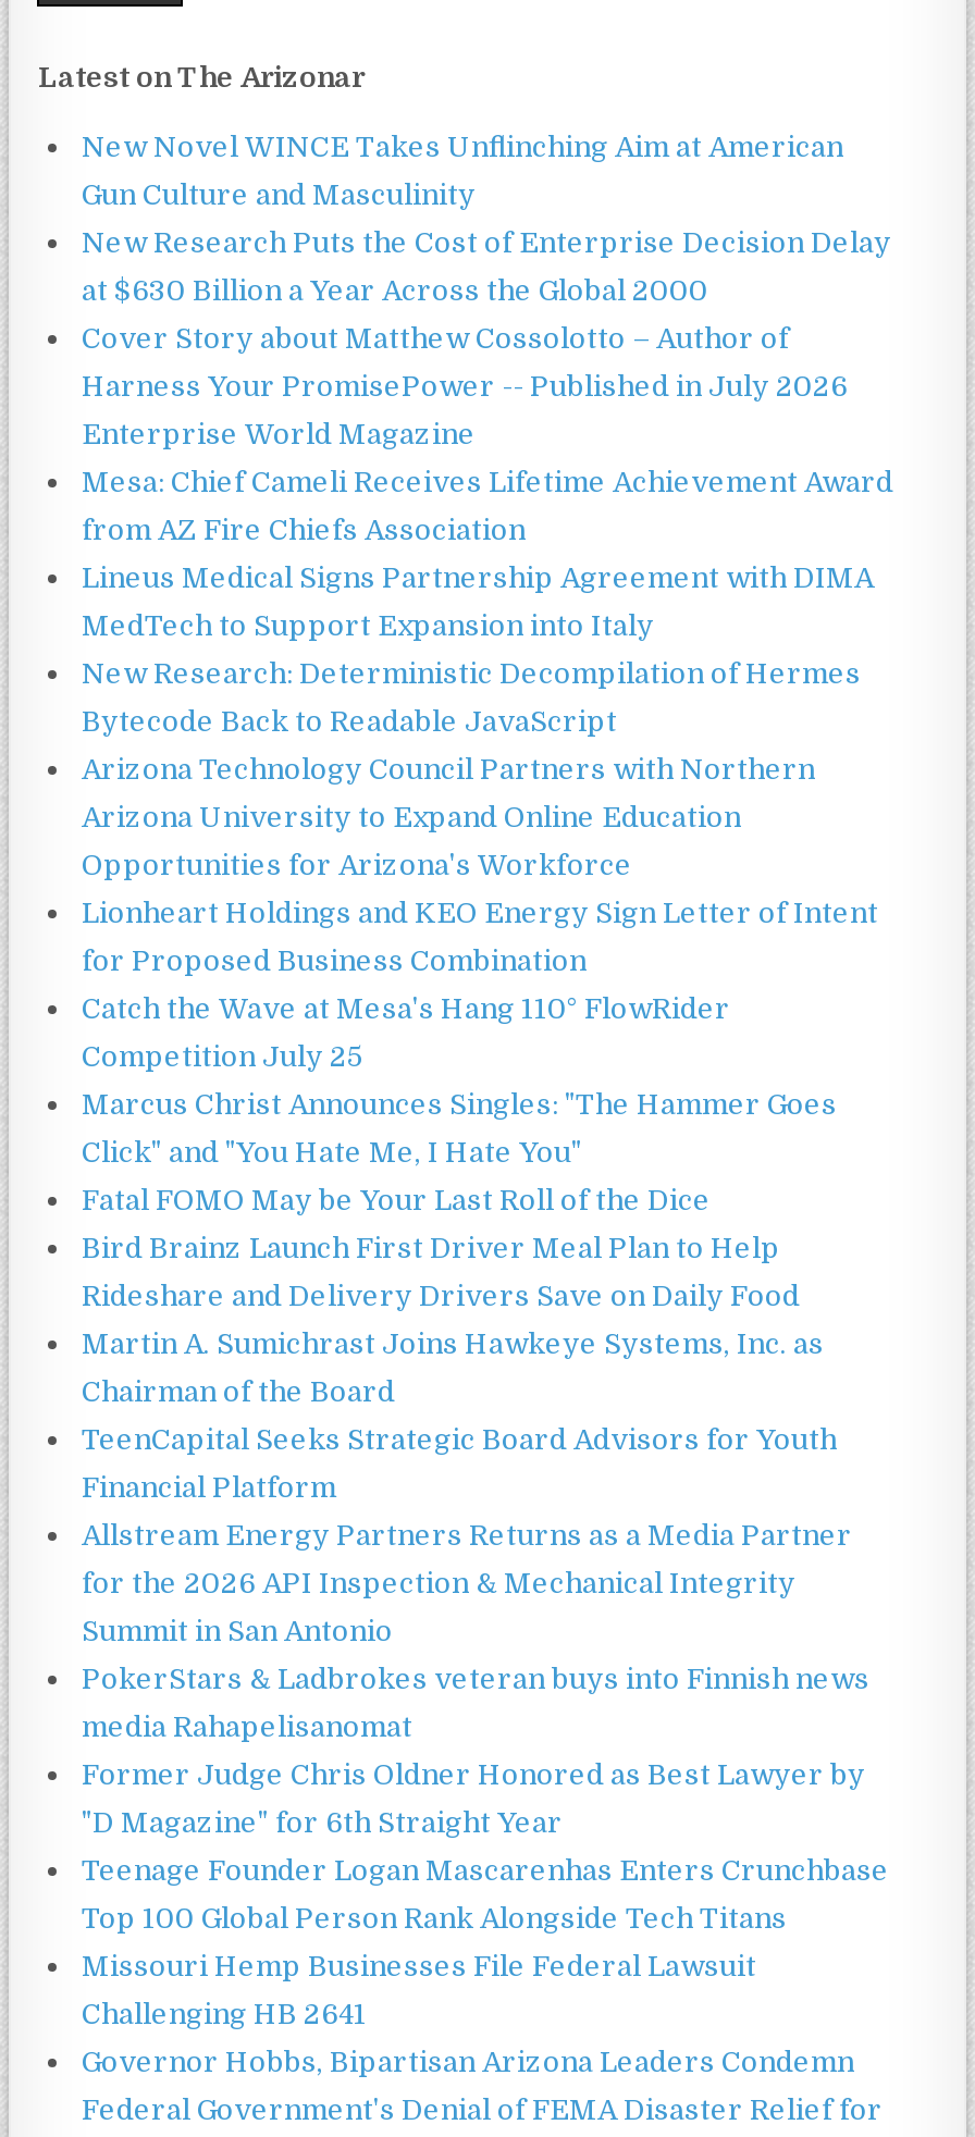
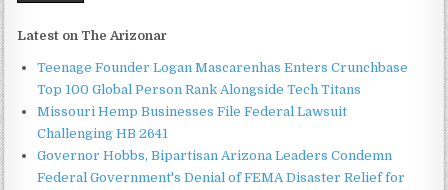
- New Novel WINCE Takes Unflinching Aim at American
- Gun Culture and Masculinity
- New Research Puts the Cost of Enterprise Decision Delay
- at $630 Billion a Year Across the Global 2000
- Cover Story about Matthew Cossolotto – Author of
- Harness Your PromisePower -- Published in July 2026
- Enterprise World Magazine
- Mesa: Chief Cameli Receives Lifetime Achievement Award
- from AZ Fire Chiefs Association
- Lineus Medical Signs Partnership Agreement with DIMA
- MedTech to Support Expansion into Italy
- New Research: Deterministic Decompilation of Hermes
- Bytecode Back to Readable JavaScript
- Arizona Technology Council Partners with Northern
- Arizona University to Expand Online Education
- Opportunities for Arizona's Workforce
- Lionheart Holdings and KEO Energy Sign Letter of Intent
- for Proposed Business Combination
- Catch the Wave at Mesa's Hang 110° FlowRider
- Competition July 25
- Marcus Christ Announces Singles: "The Hammer Goes
- Click" and "You Hate Me, I Hate You"
- Fatal FOMO May be Your Last Roll of the Dice
- Bird Brainz Launch First Driver Meal Plan to Help
- Rideshare and Delivery Drivers Save on Daily Food
- Martin A. Sumichrast Joins Hawkeye Systems, Inc. as
- Chairman of the Board
- TeenCapital Seeks Strategic Board Advisors for Youth
- Financial Platform
- Allstream Energy Partners Returns as a Media Partner
- for the 2026 API Inspection & Mechanical Integrity
- Summit in San Antonio
- PokerStars & Ladbrokes veteran buys into Finnish news
- media Rahapelisanomat
- Former Judge Chris Oldner Honored as Best Lawyer by
- "D Magazine" for 6th Straight Year
